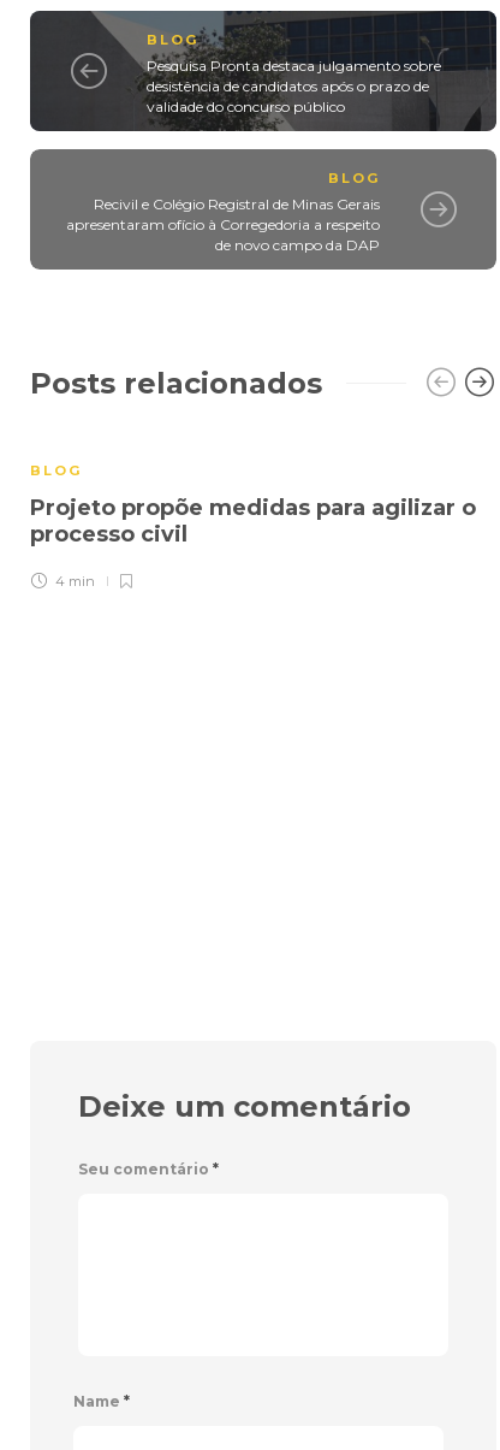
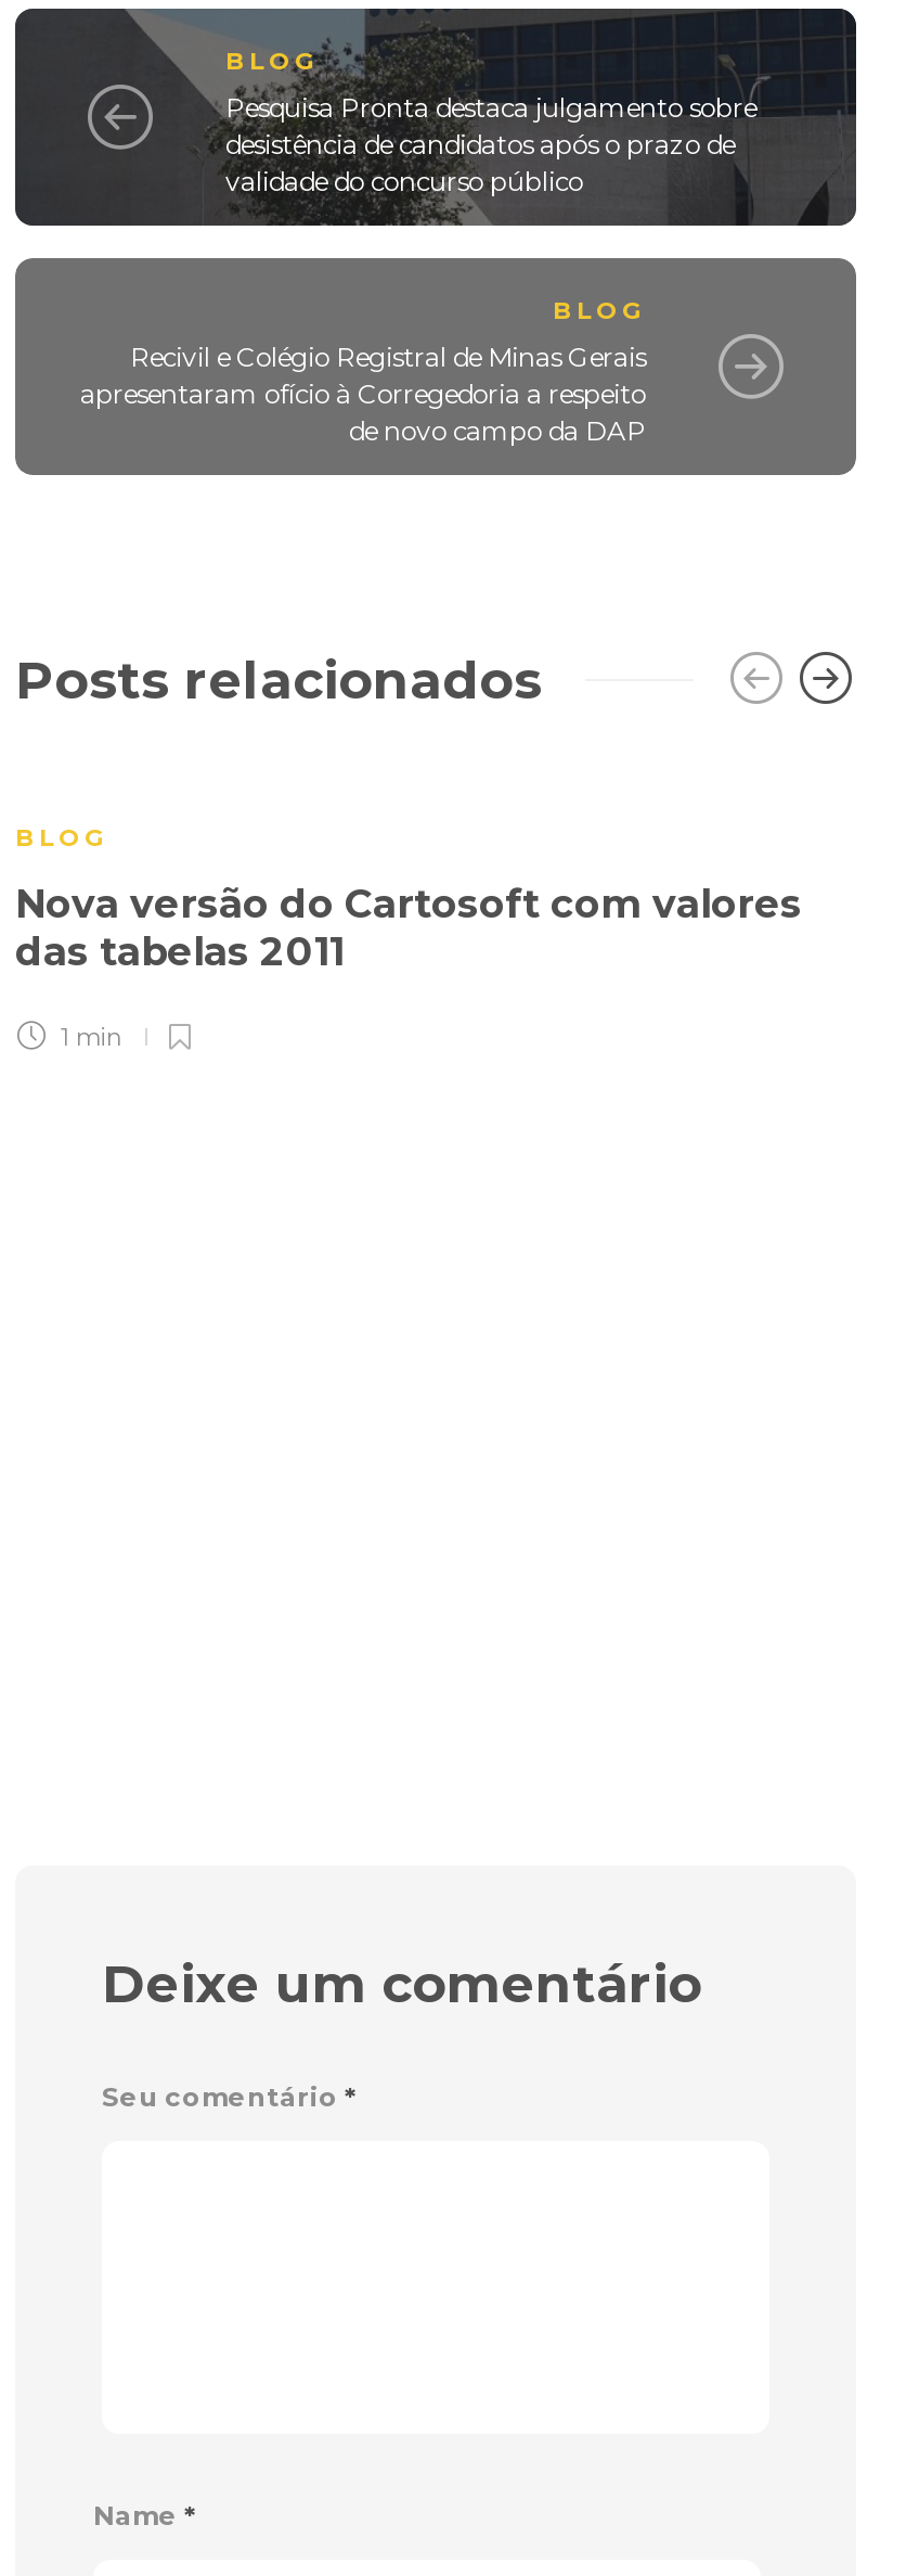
- Projeto propõe medidas para agilizar o
- processo civil
+ Nova versão do Cartosoft com valores
+ das tabelas 2011

- 4 min
+ 1 min
